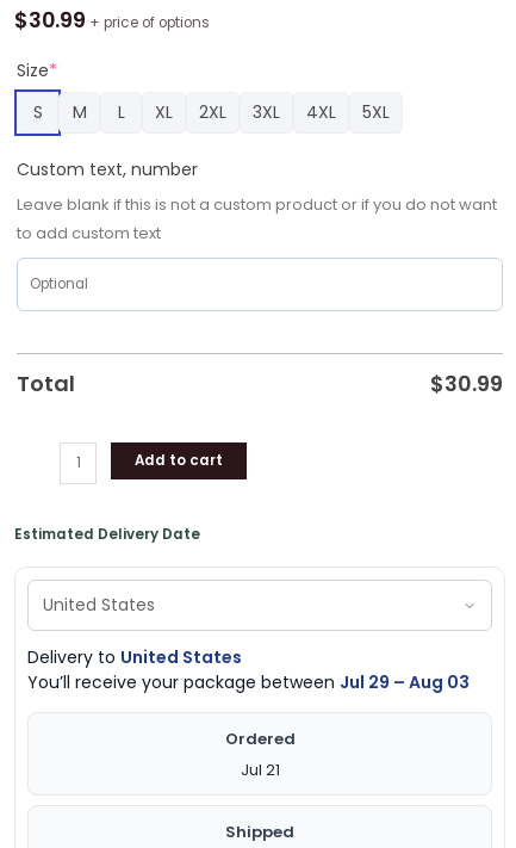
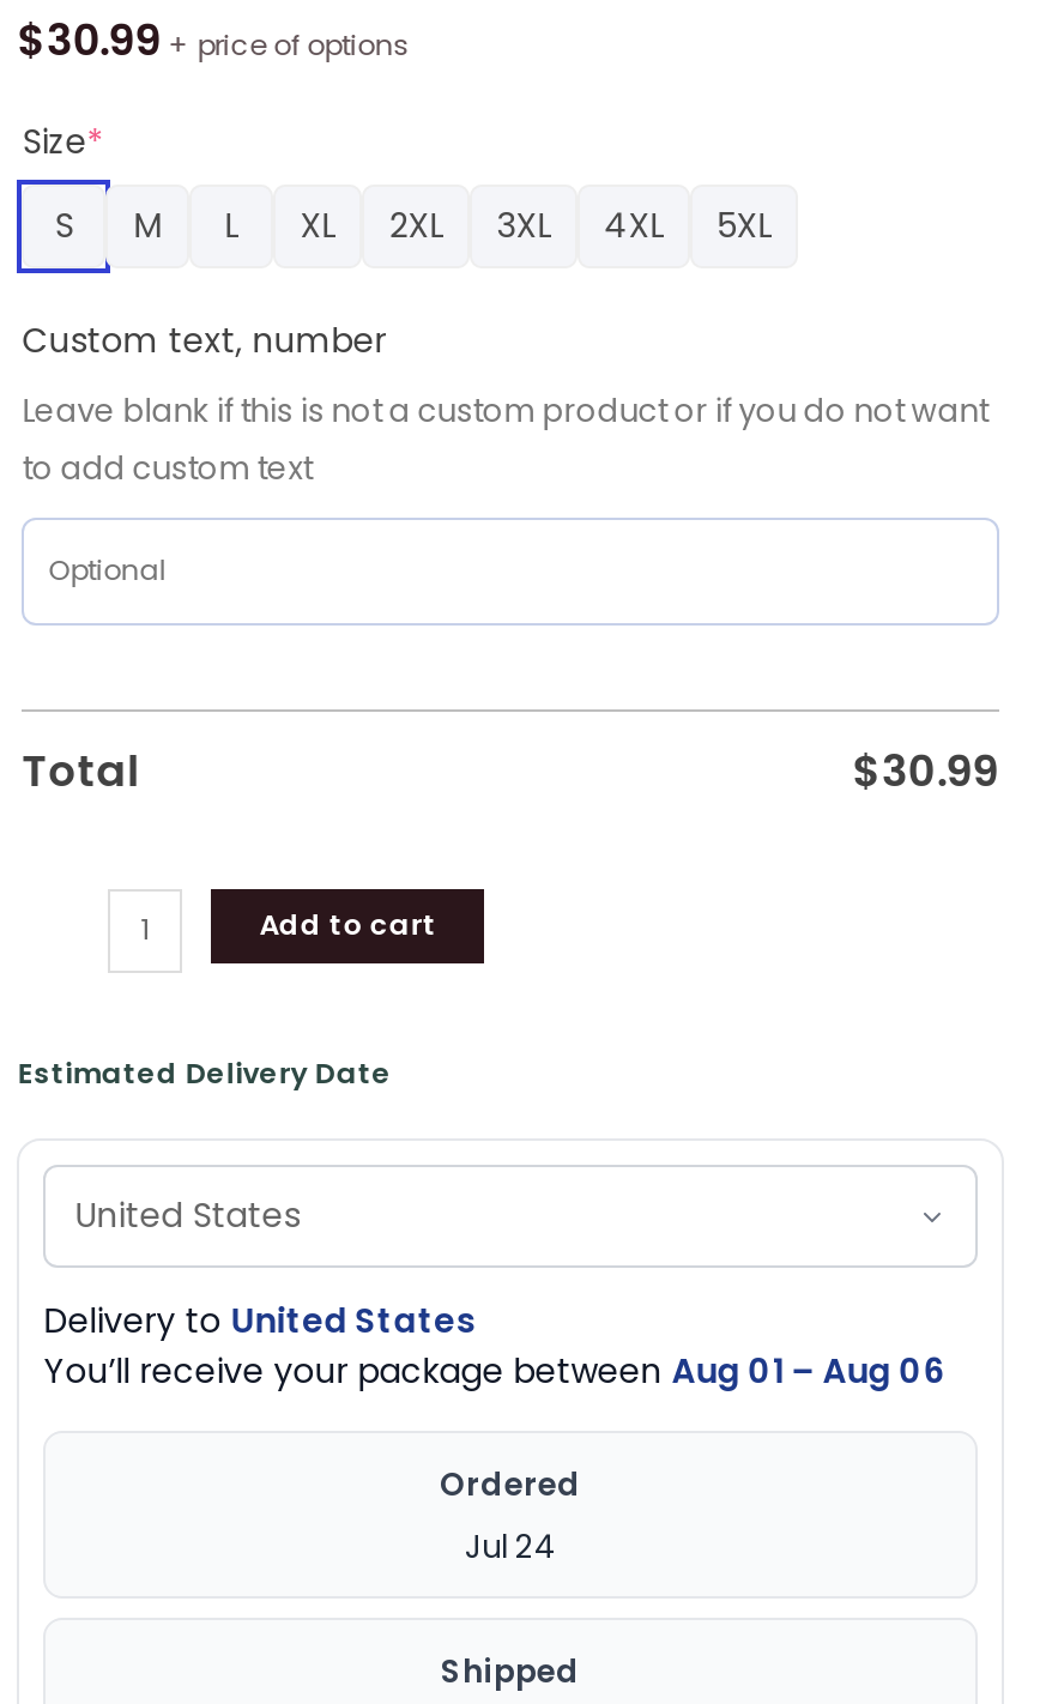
- You’ll receive your package between Jul 29 – Aug 03
+ You’ll receive your package between Aug 01 – Aug 06

- Jul 21
+ Jul 24
